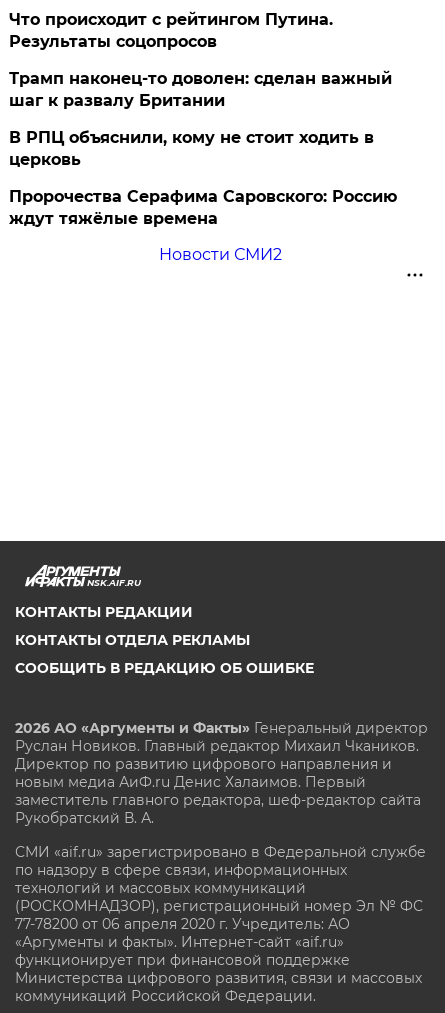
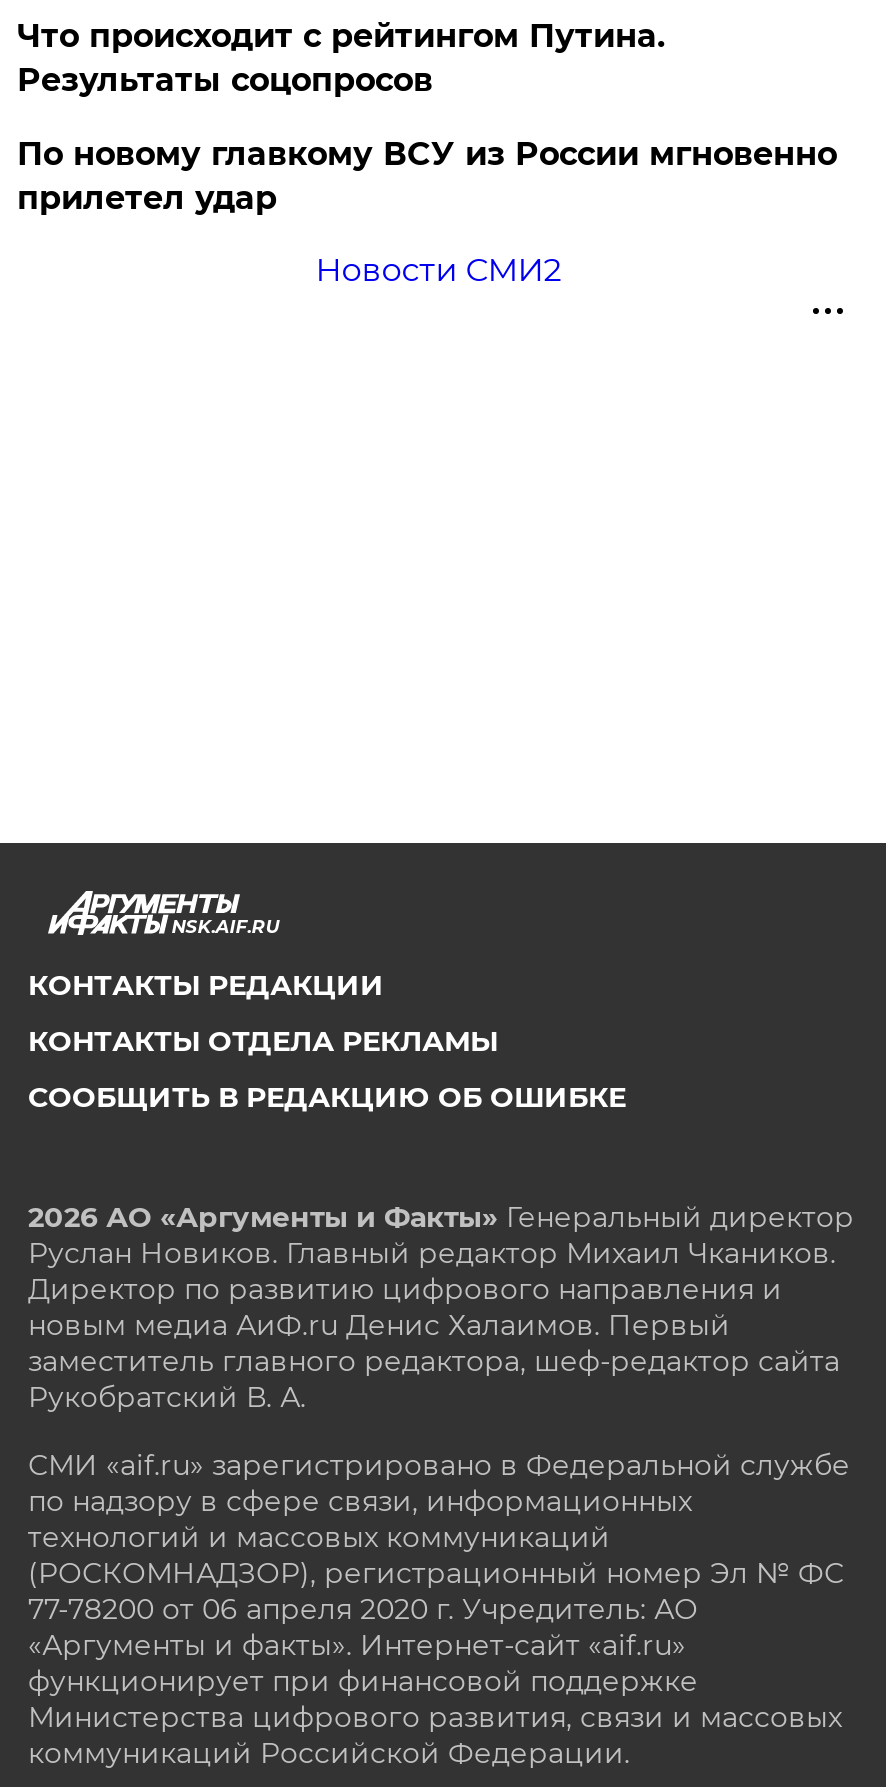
- Трамп наконец-то доволен: сделан важный
- шаг к развалу Британии
- В РПЦ объяснили, кому не стоит ходить в
- церковь
- Пророчества Серафима Саровского: Россию
- ждут тяжёлые времена
+ По новому главкому ВСУ из России мгновенно
+ прилетел удар
